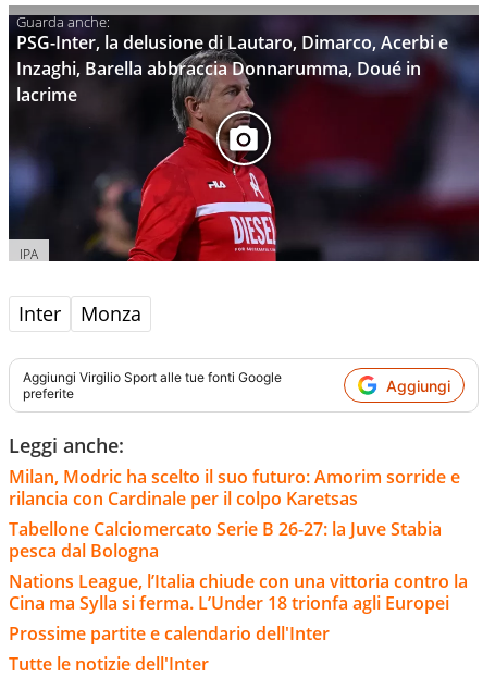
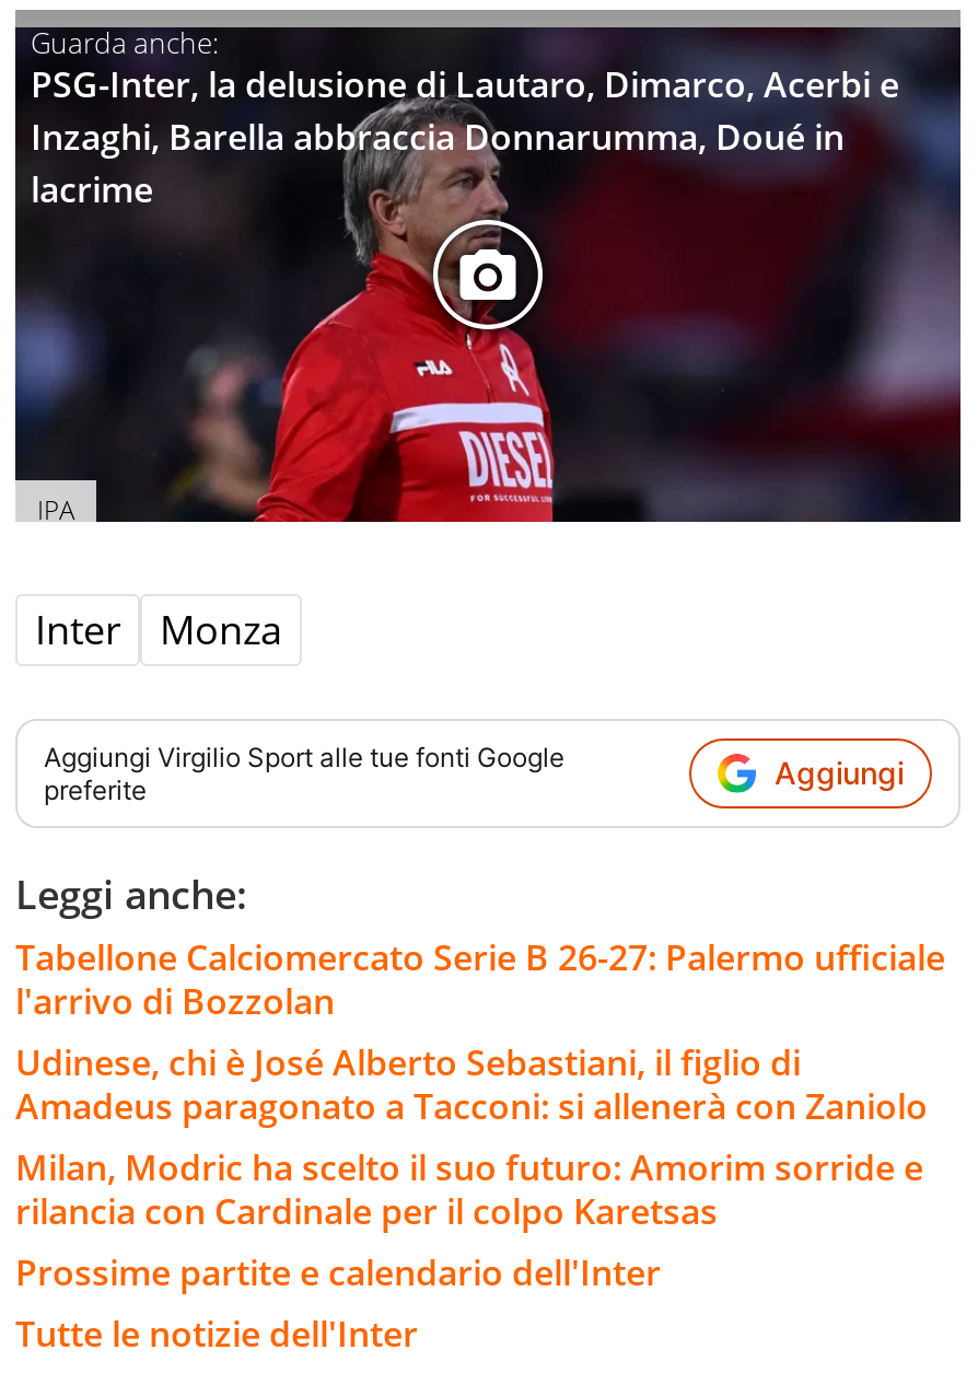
+ Tabellone Calciomercato Serie B 26-27: Palermo ufficiale
+ l'arrivo di Bozzolan
+ Udinese, chi è José Alberto Sebastiani, il figlio di
+ Amadeus paragonato a Tacconi: si allenerà con Zaniolo

moved down: Milan, Modric ha scelto il suo futuro: Amorim sorride e | rilancia con Cardinale per il colpo Karetsas

- Tabellone Calciomercato Serie B 26-27: la Juve Stabia
- pesca dal Bologna
- Nations League, l’Italia chiude con una vittoria contro la
- Cina ma Sylla si ferma. L’Under 18 trionfa agli Europei
